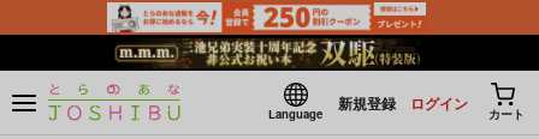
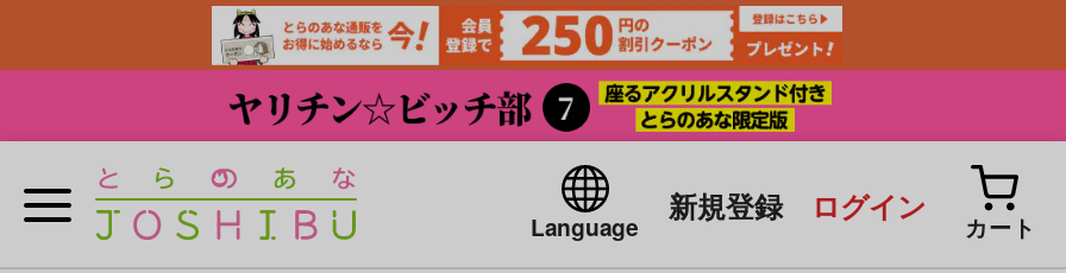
- [image]
+ [image]
